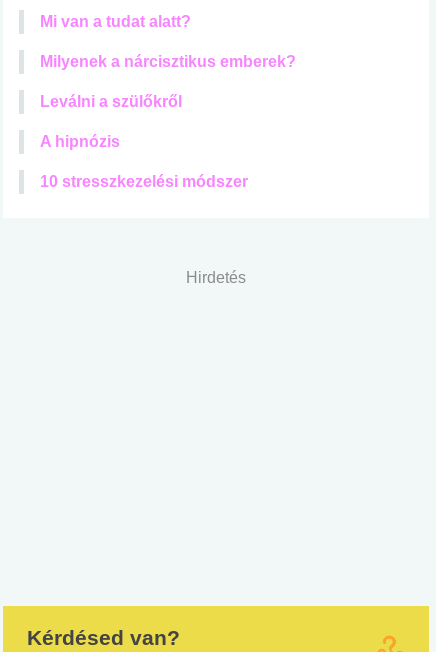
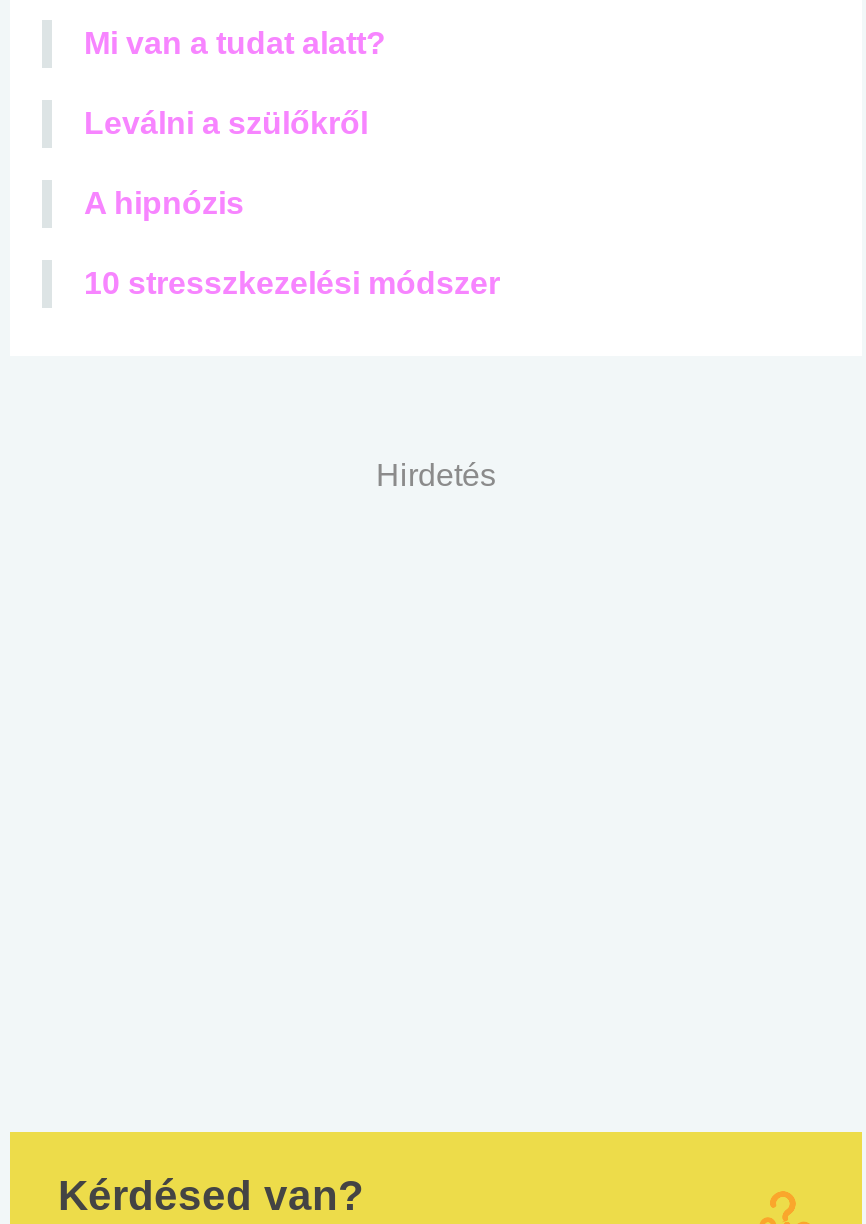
- Milyenek a nárcisztikus emberek?
